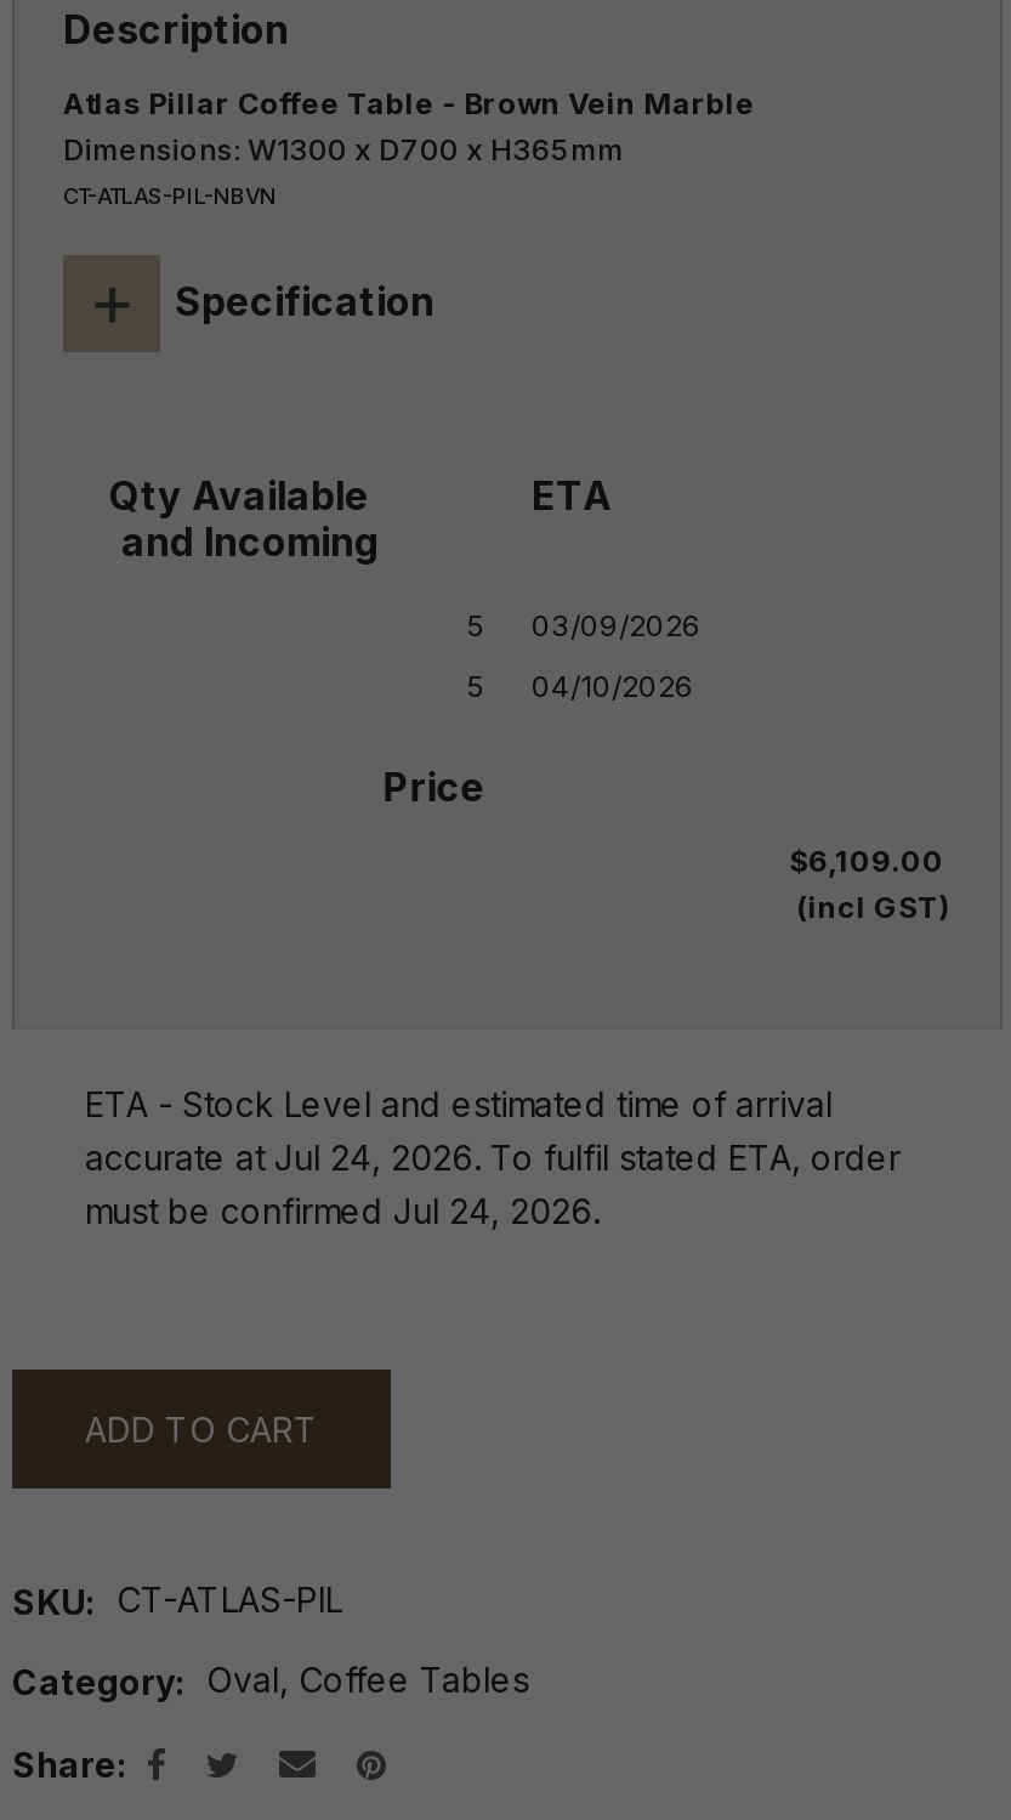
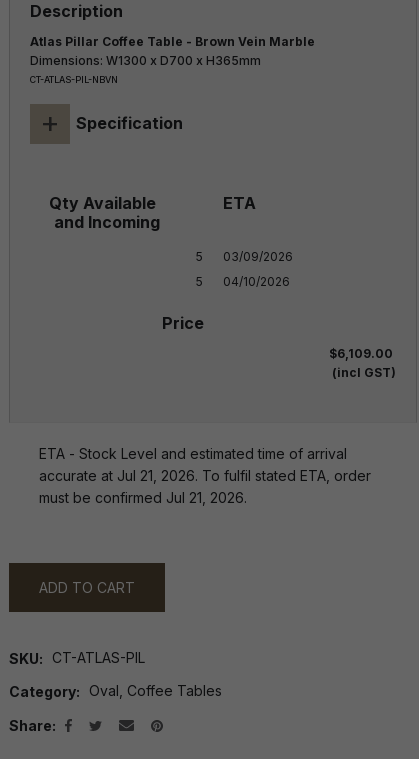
- accurate at Jul 24, 2026. To fulfil stated ETA, order
+ accurate at Jul 21, 2026. To fulfil stated ETA, order

- must be confirmed Jul 24, 2026.
+ must be confirmed Jul 21, 2026.
